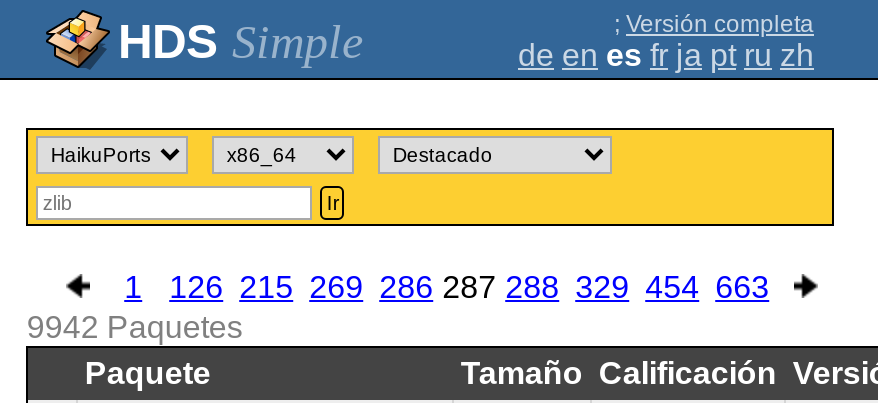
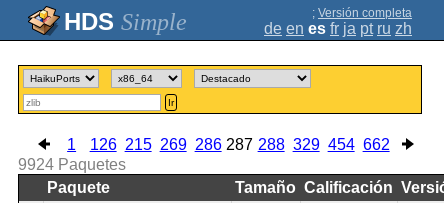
- 1 126 215 269 286 287 288 329 454 663
+ 1 126 215 269 286 287 288 329 454 662

- 9942 Paquetes
+ 9924 Paquetes
